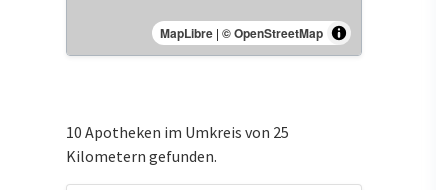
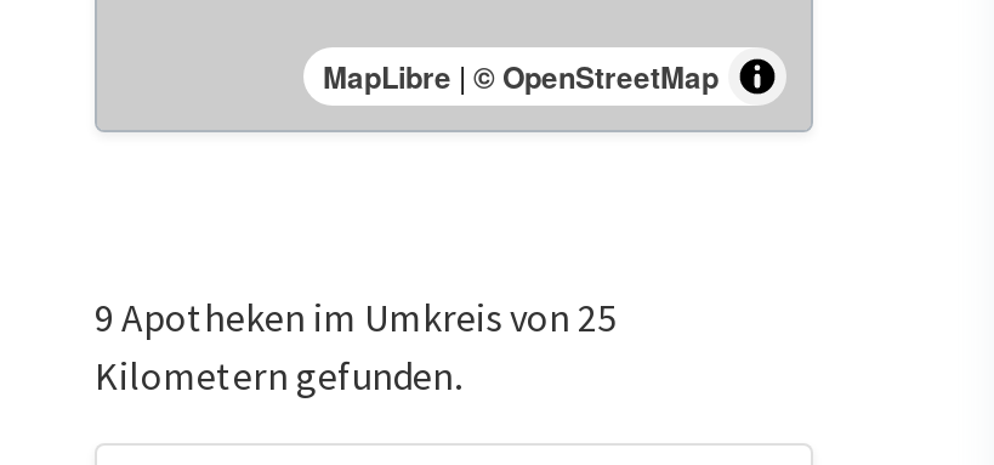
- 10 Apotheken im Umkreis von 25
+ 9 Apotheken im Umkreis von 25
